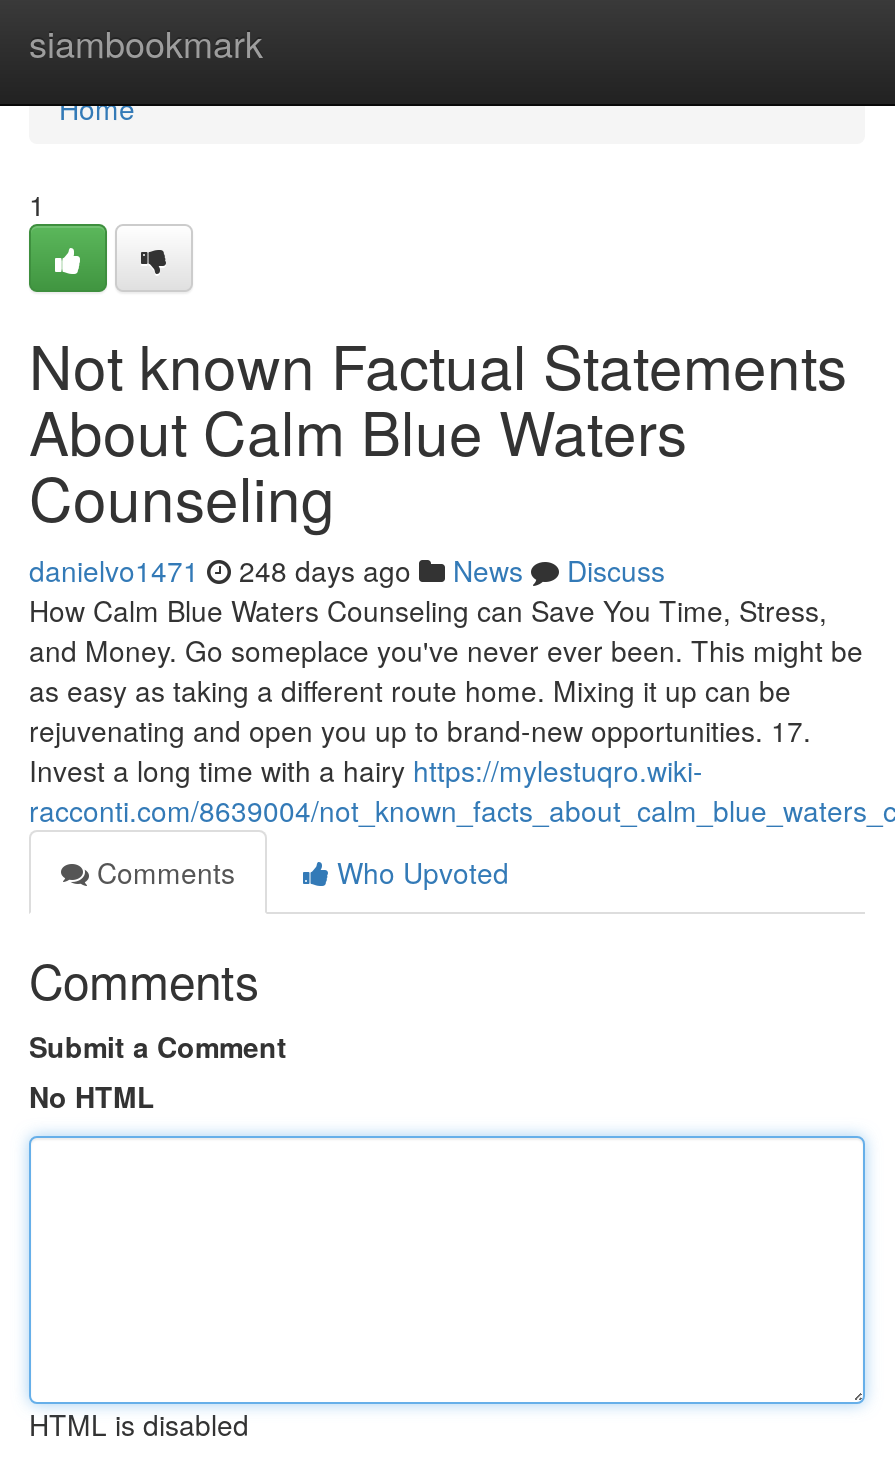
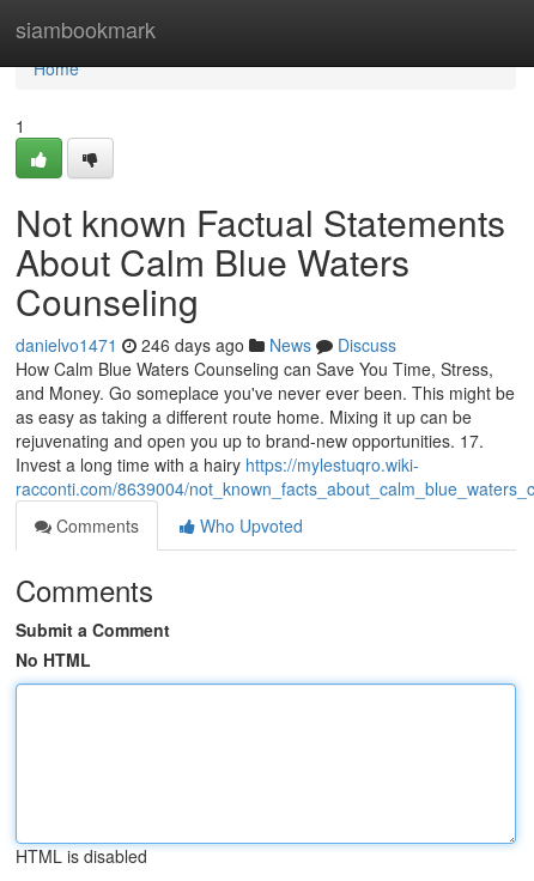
- danielvo1471 248 days ago News Discuss
+ danielvo1471 246 days ago News Discuss
